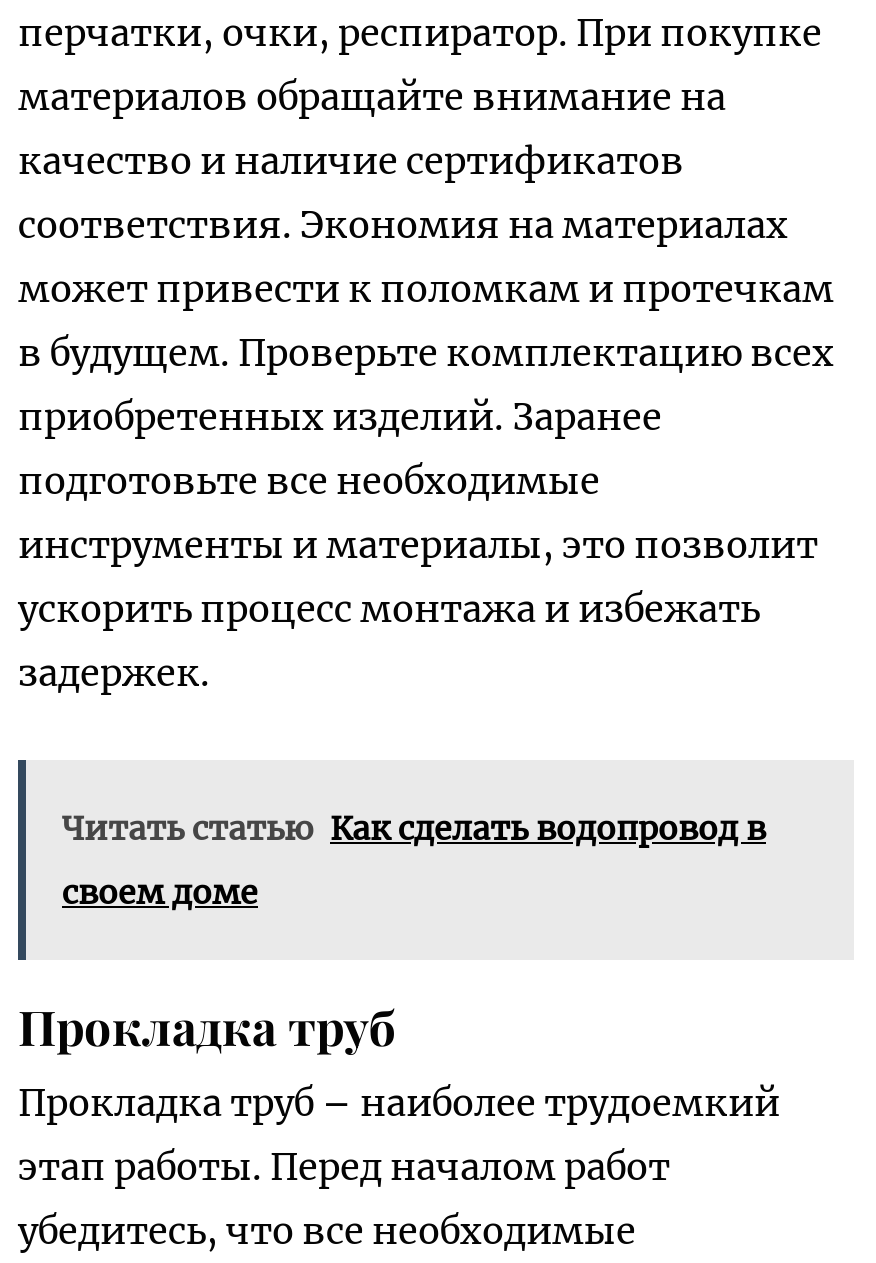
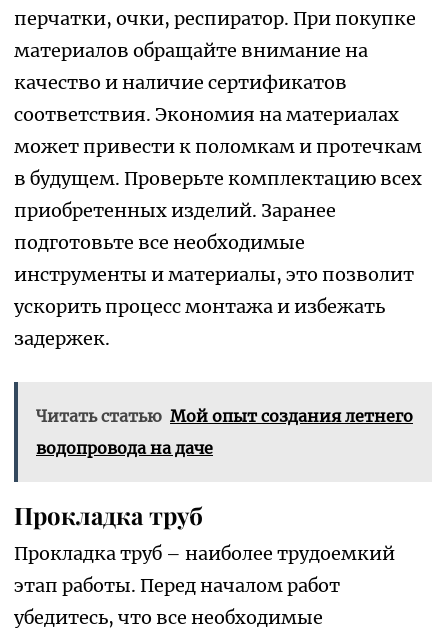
- Читать статью Как сделать водопровод в
+ Читать статью Мой опыт создания летнего

- своем доме
+ водопровода на даче
